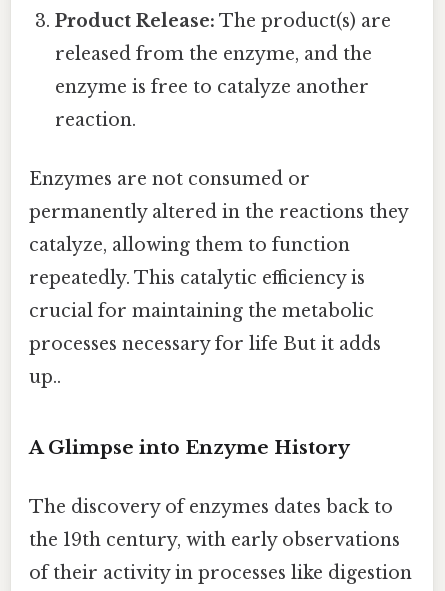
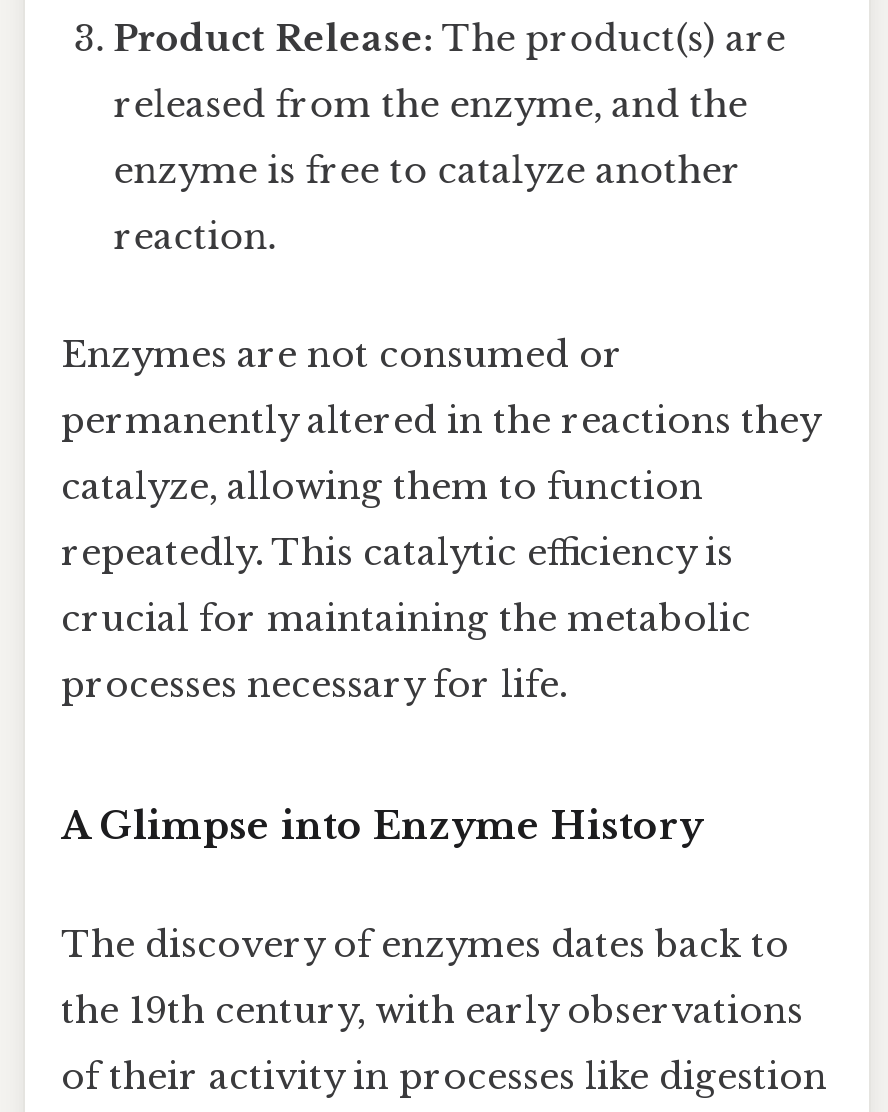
- processes necessary for life But it adds
- up..
+ processes necessary for life.
